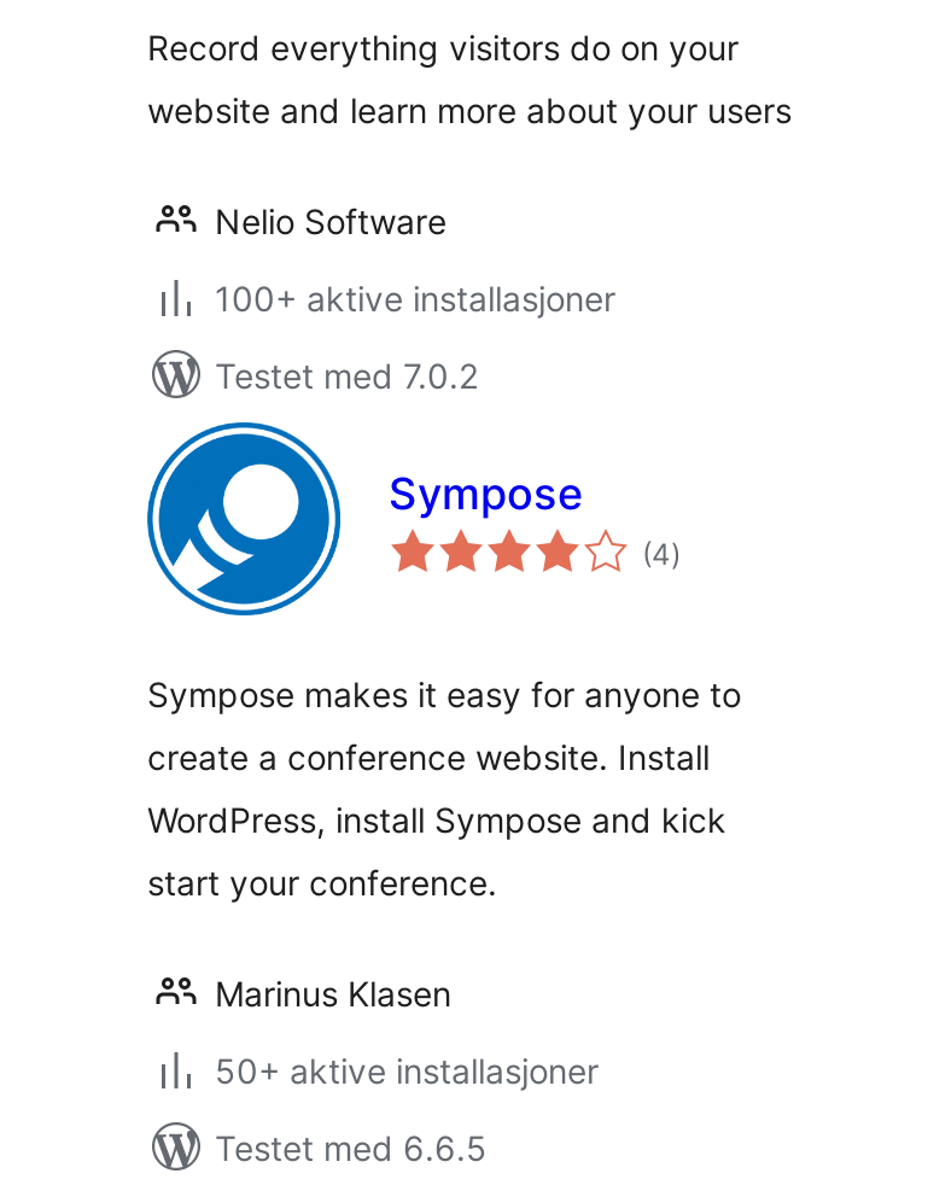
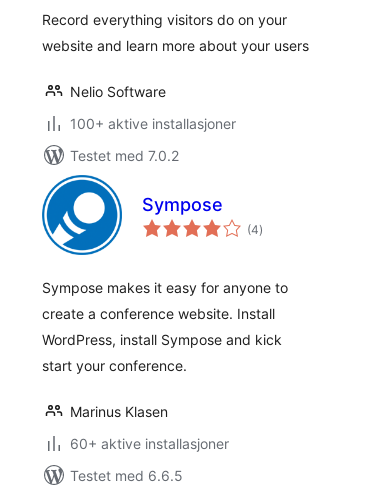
- 50+ aktive installasjoner
+ 60+ aktive installasjoner
